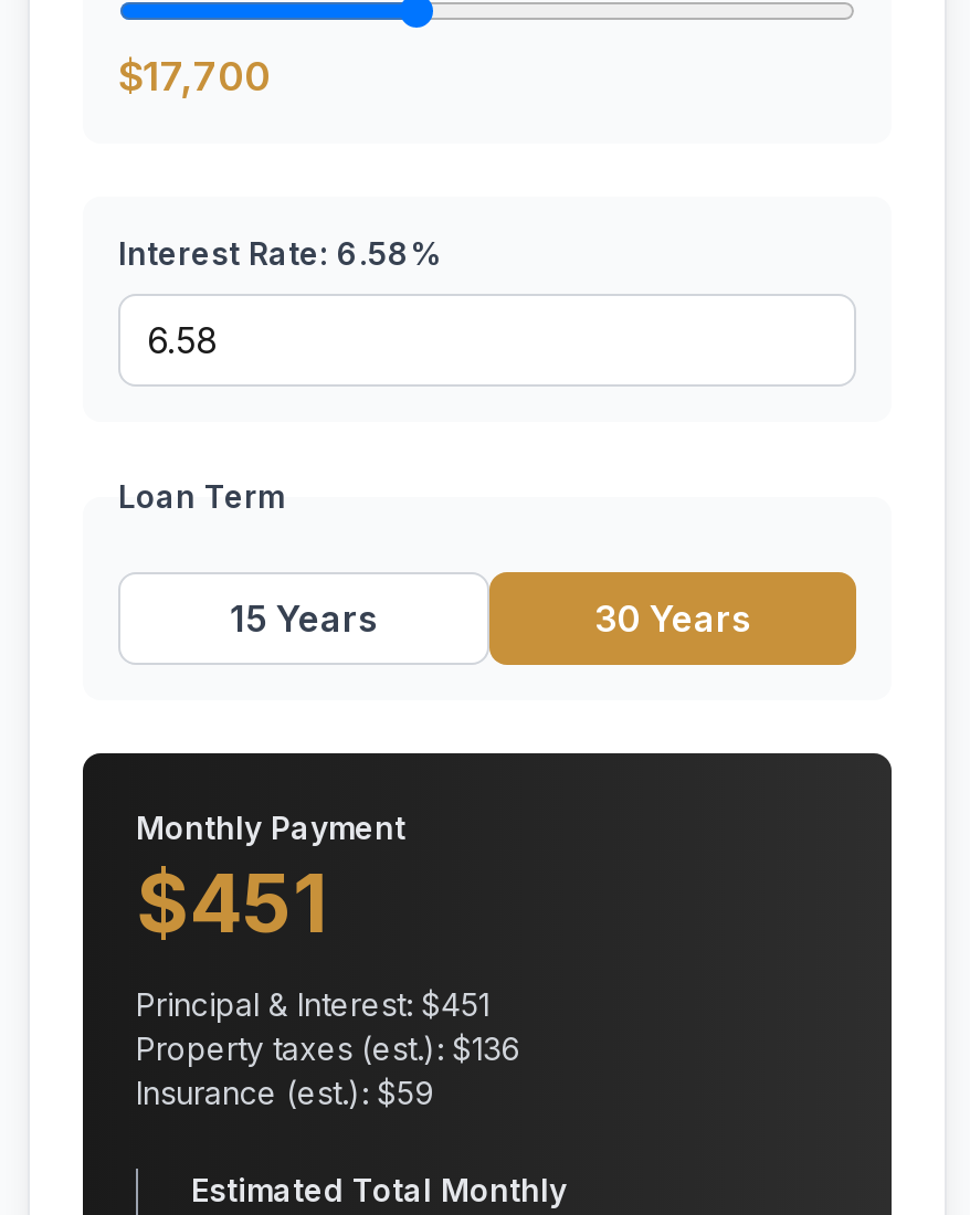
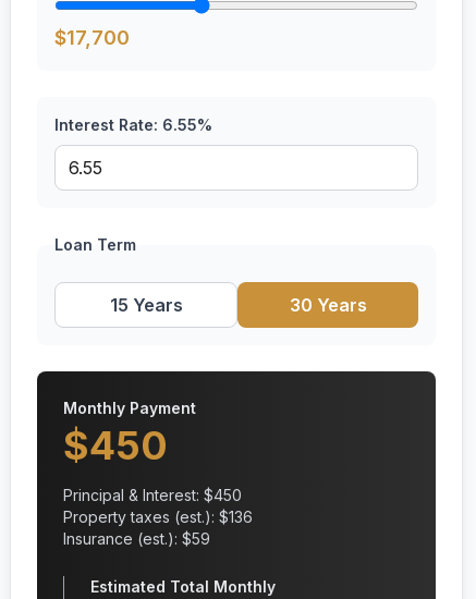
- Interest Rate: 6.58%
+ Interest Rate: 6.55%

- $451
+ $450

- Principal & Interest: $451
+ Principal & Interest: $450
